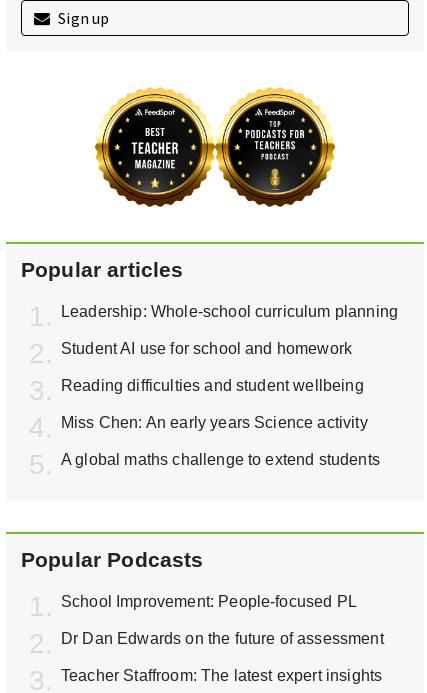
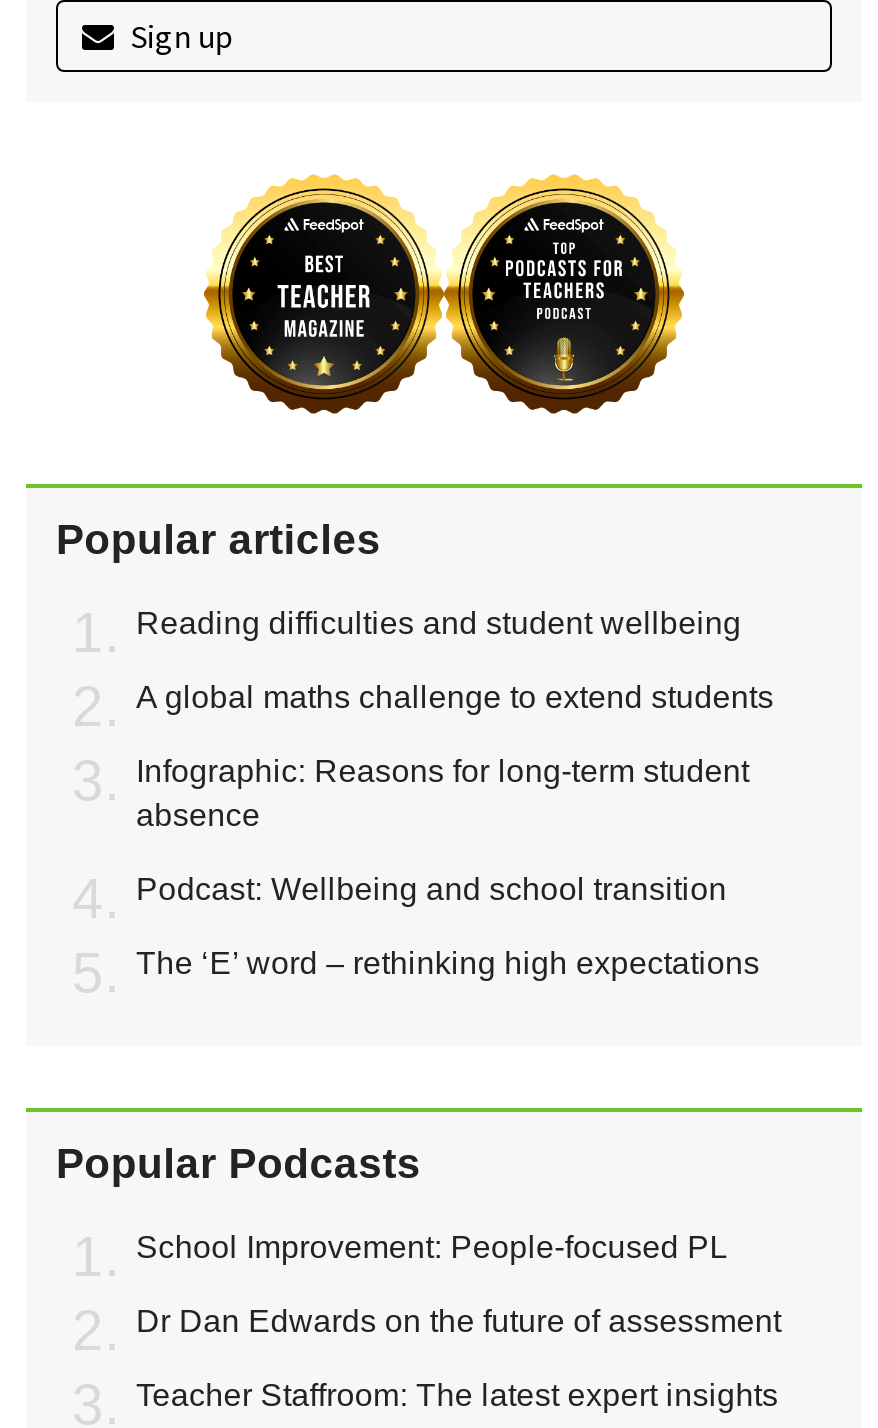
- Leadership: Whole-school curriculum planning
- Student AI use for school and homework

moved up: Reading difficulties and student wellbeing

- Miss Chen: An early years Science activity

moved up: A global maths challenge to extend students

+ Infographic: Reasons for long-term student
+ absence
+ Podcast: Wellbeing and school transition
+ The ‘E’ word – rethinking high expectations
